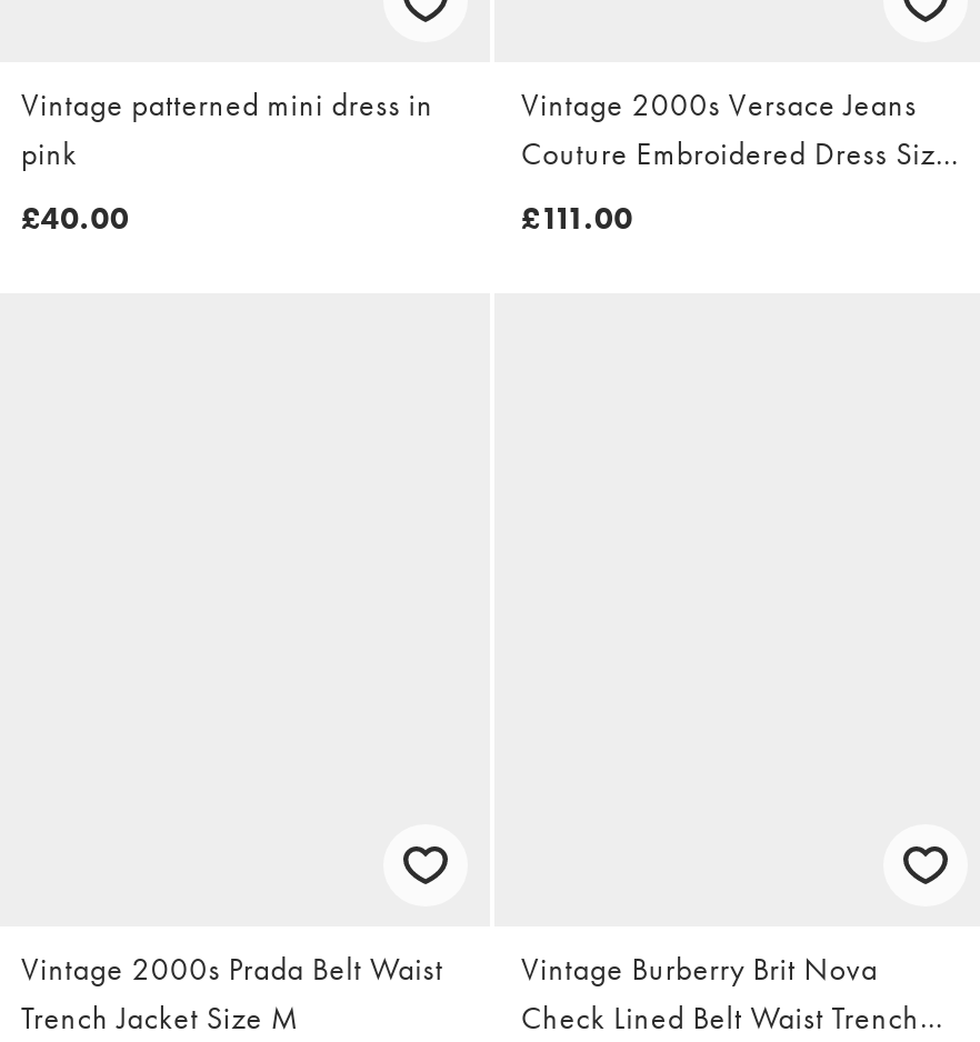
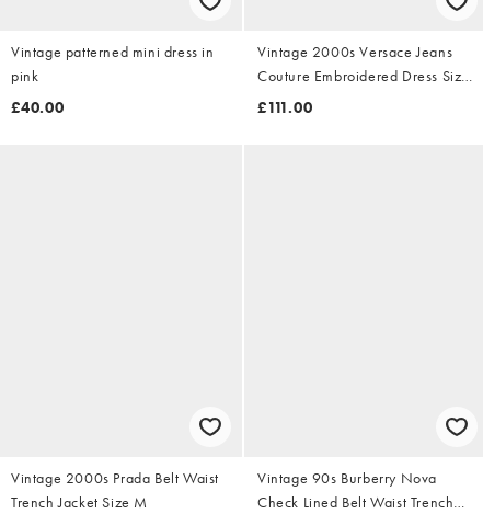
- Vintage Burberry Brit Nova
+ Vintage 90s Burberry Nova
